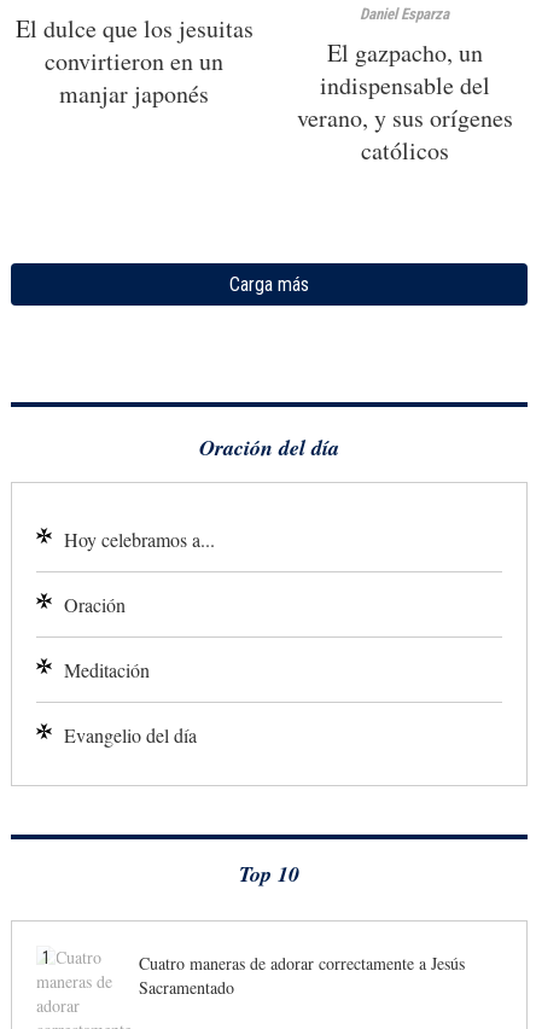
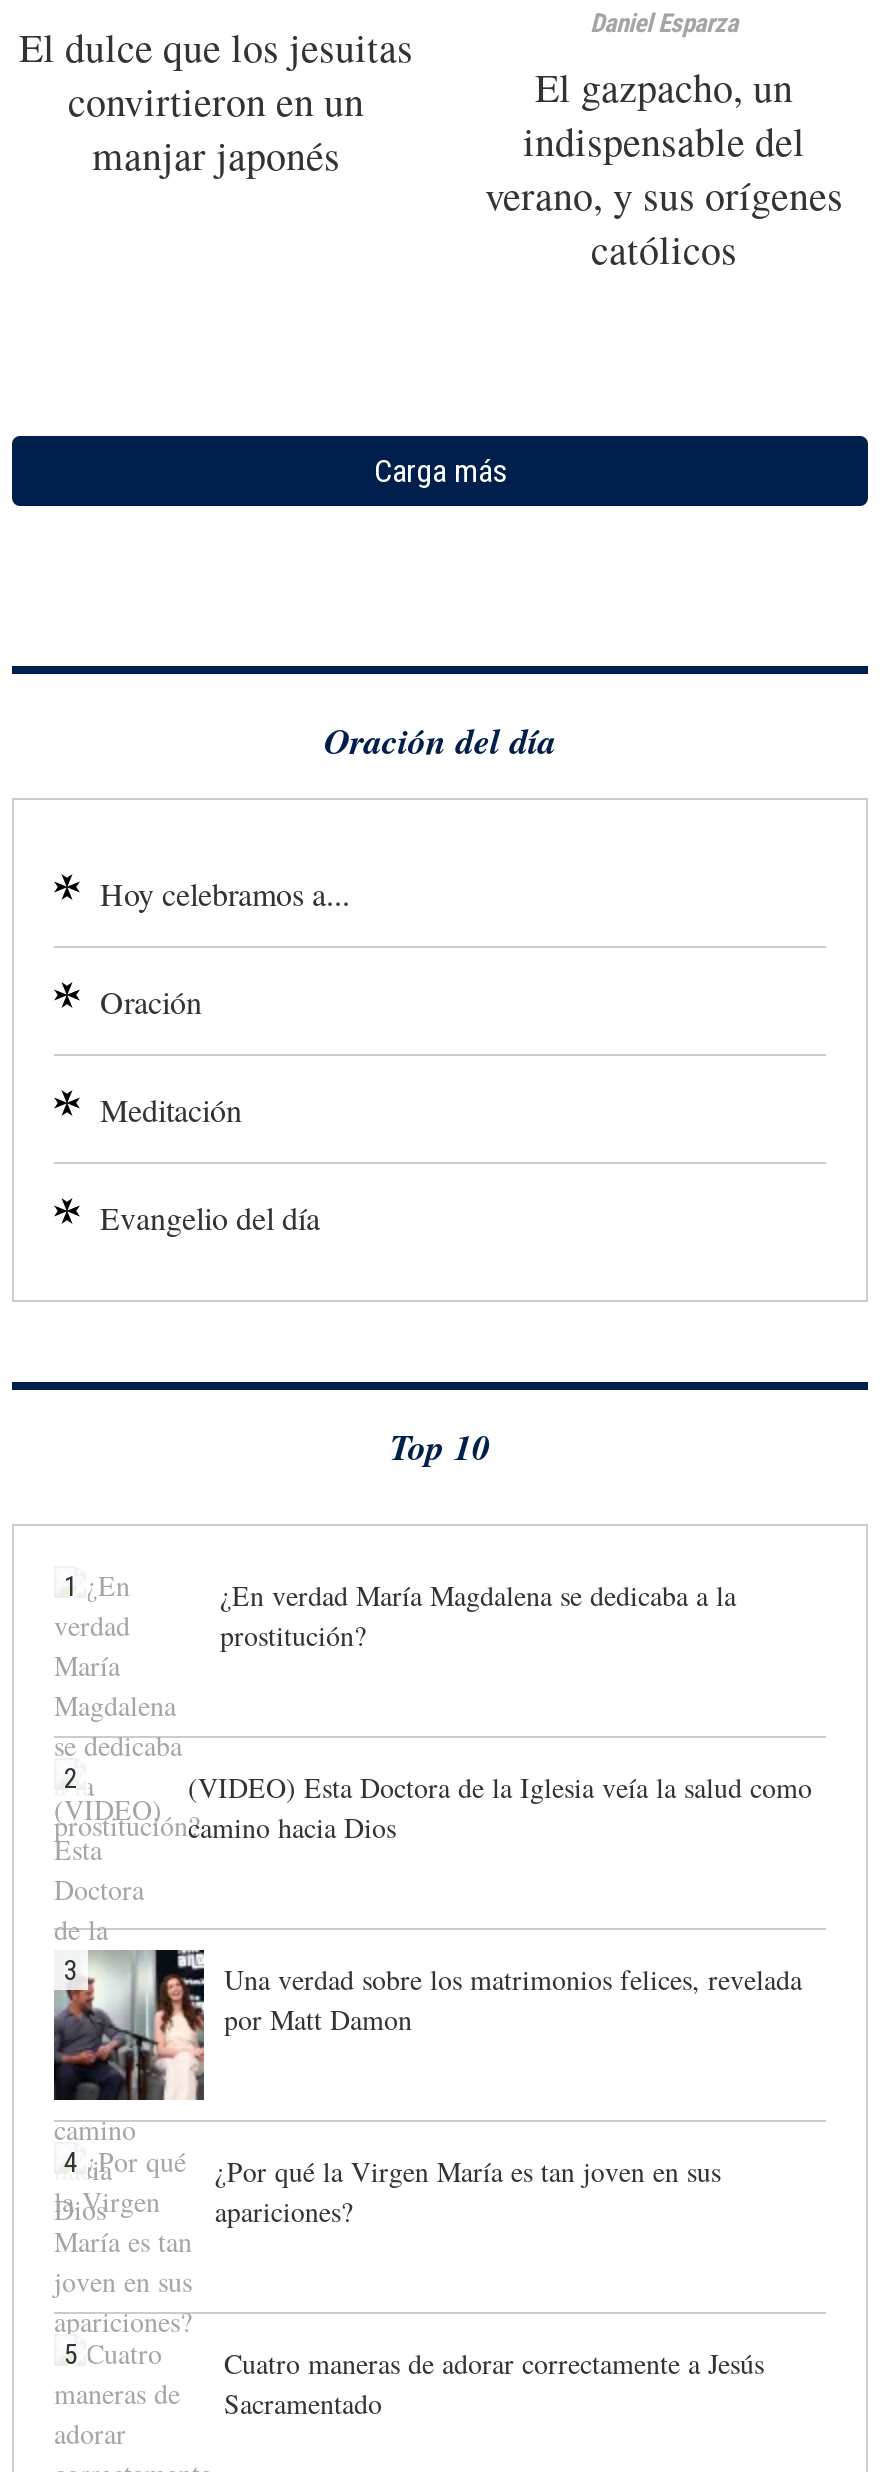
+ [image]
+ 3
+ Una verdad sobre los matrimonios felices, revelada
+ por Matt Damon

+ 2
+ (VIDEO) Esta Doctora de la Iglesia veía la salud como
+ camino hacia Dios

+ 4
+ ¿Por qué la Virgen María es tan joven en sus
+ apariciones?

+ 5

+ ¿En verdad María Magdalena se dedicaba a la
+ prostitución?
